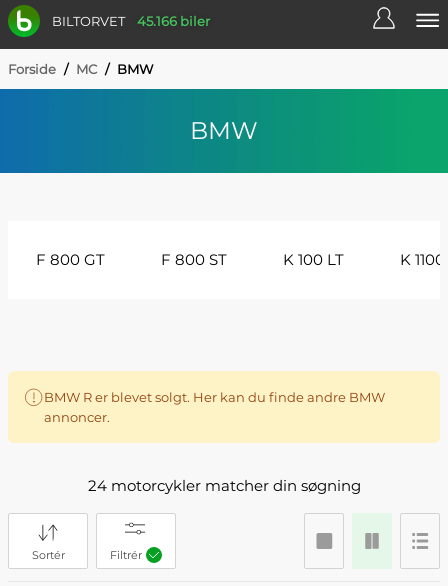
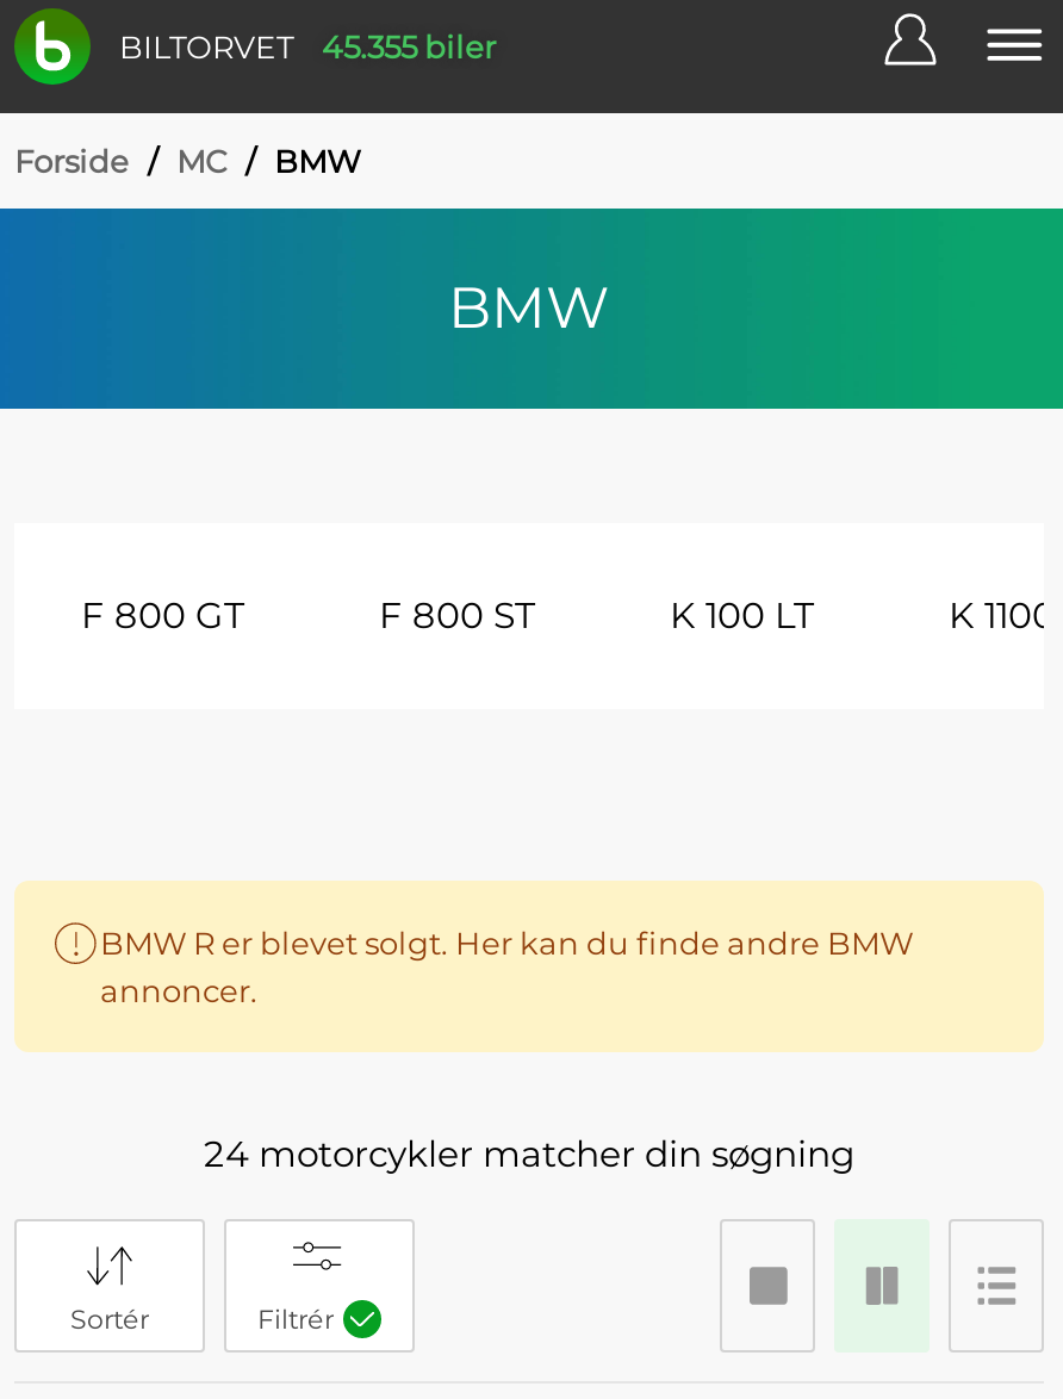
- BILTORVET 45.166 biler
+ BILTORVET 45.355 biler
